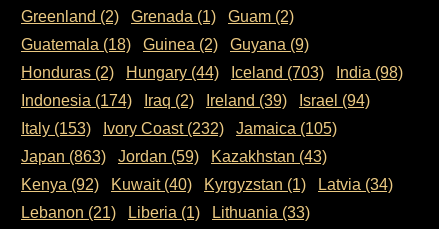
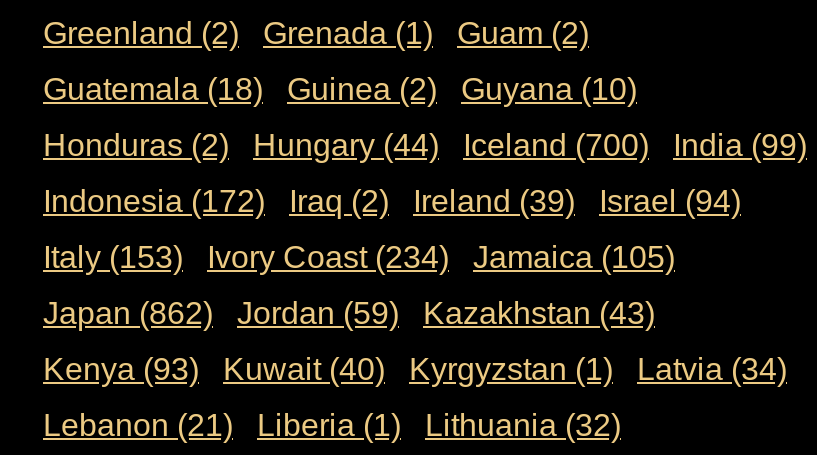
- Guatemala (18) Guinea (2) Guyana (9)
+ Guatemala (18) Guinea (2) Guyana (10)

- Iceland (703)
+ Iceland (700)

- India (98)
+ India (99)

- Indonesia (174) Iraq (2) Ireland (39) Israel (94)
+ Indonesia (172) Iraq (2) Ireland (39) Israel (94)

- Italy (153) Ivory Coast (232) Jamaica (105)
+ Italy (153) Ivory Coast (234) Jamaica (105)

- Japan (863) Jordan (59) Kazakhstan (43)
+ Japan (862) Jordan (59) Kazakhstan (43)

- Kenya (92) Kuwait (40) Kyrgyzstan (1) Latvia (34)
+ Kenya (93) Kuwait (40) Kyrgyzstan (1) Latvia (34)

- Lebanon (21) Liberia (1) Lithuania (33)
+ Lebanon (21) Liberia (1) Lithuania (32)
